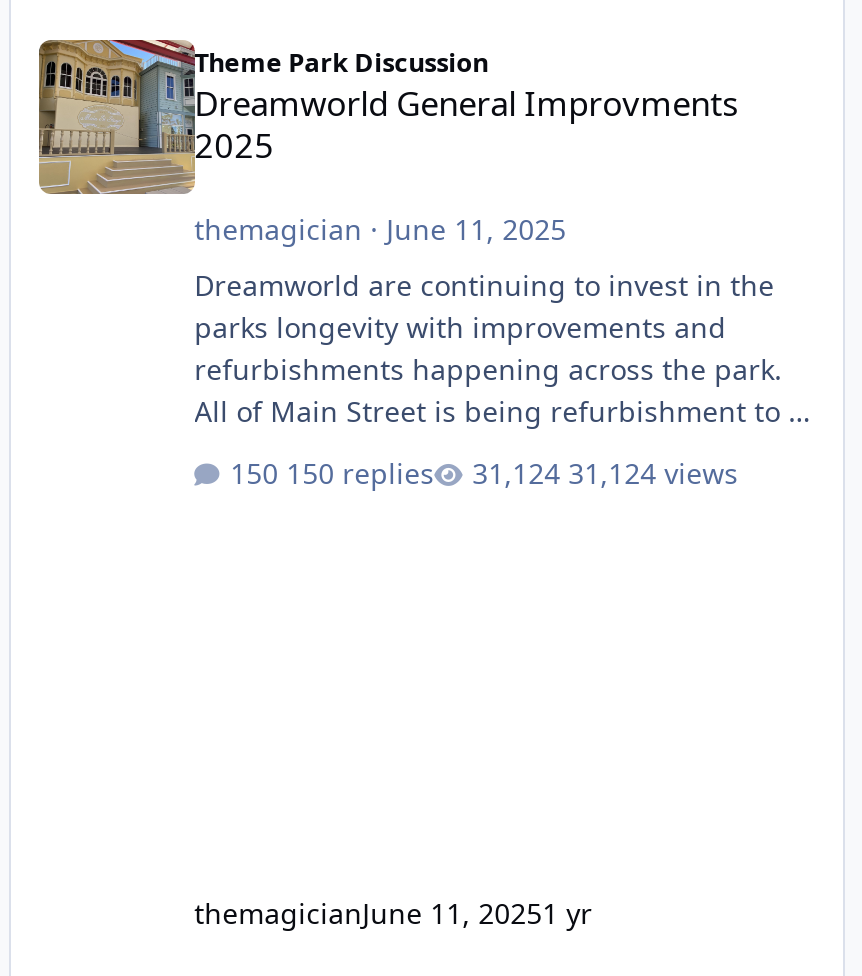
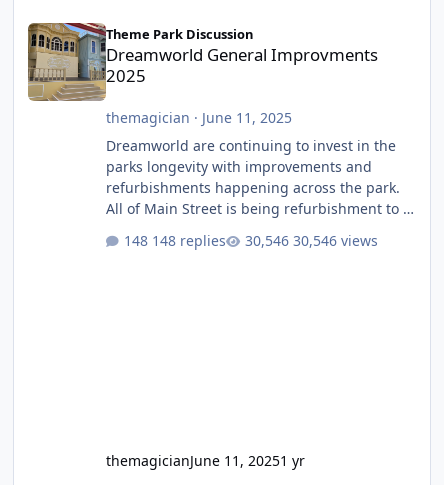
- 150 replies
+ 148 replies

- 31,124 views
+ 30,546 views
